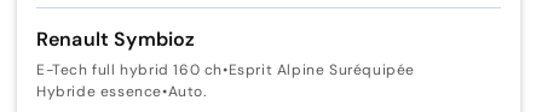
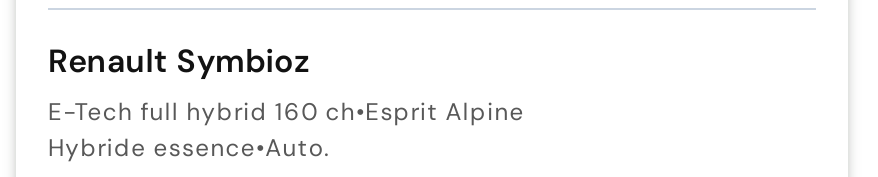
- E-Tech full hybrid 160 ch•Esprit Alpine Suréquipée
+ E-Tech full hybrid 160 ch•Esprit Alpine
